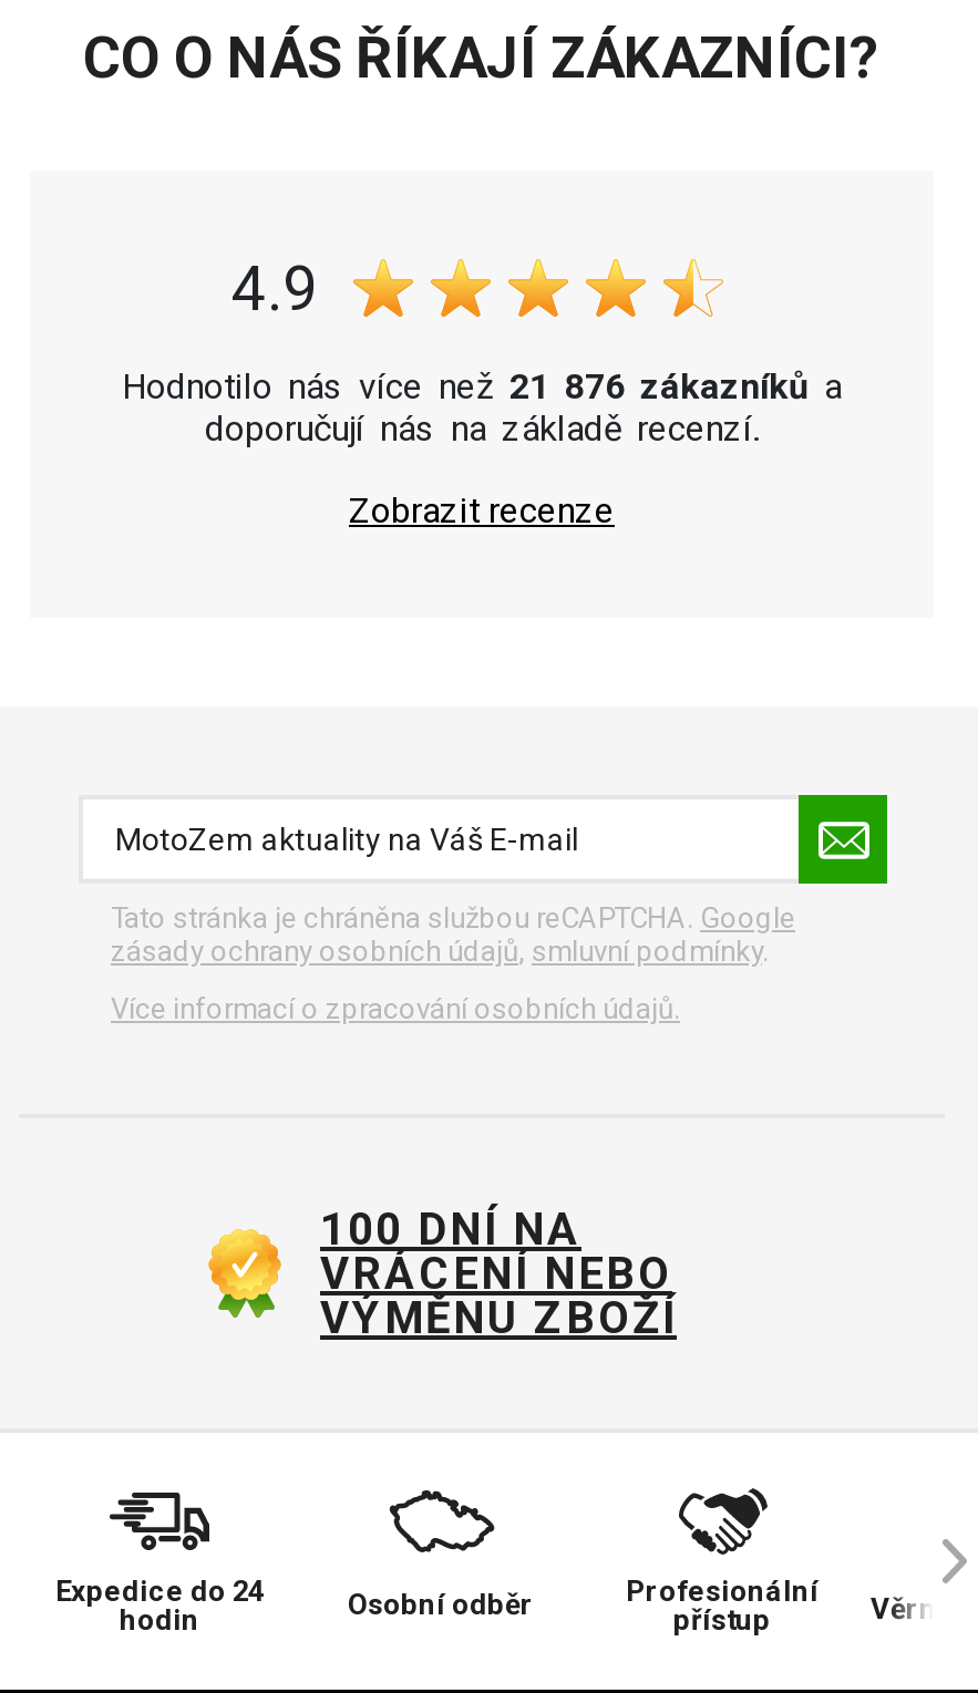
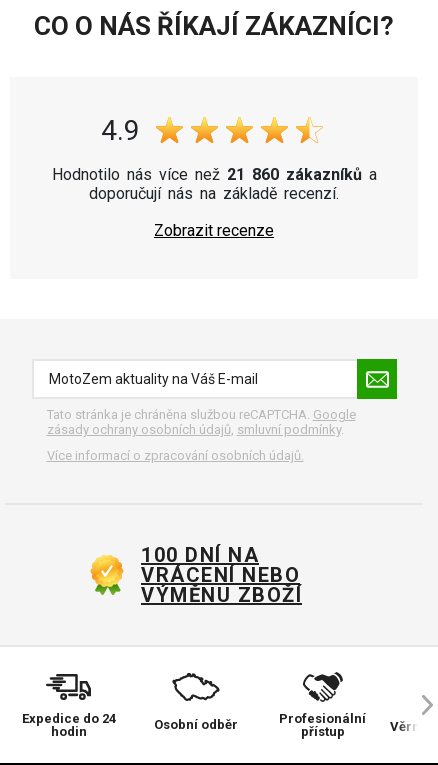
- Hodnotilo nás více než 21 876 zákazníků a
+ Hodnotilo nás více než 21 860 zákazníků a
